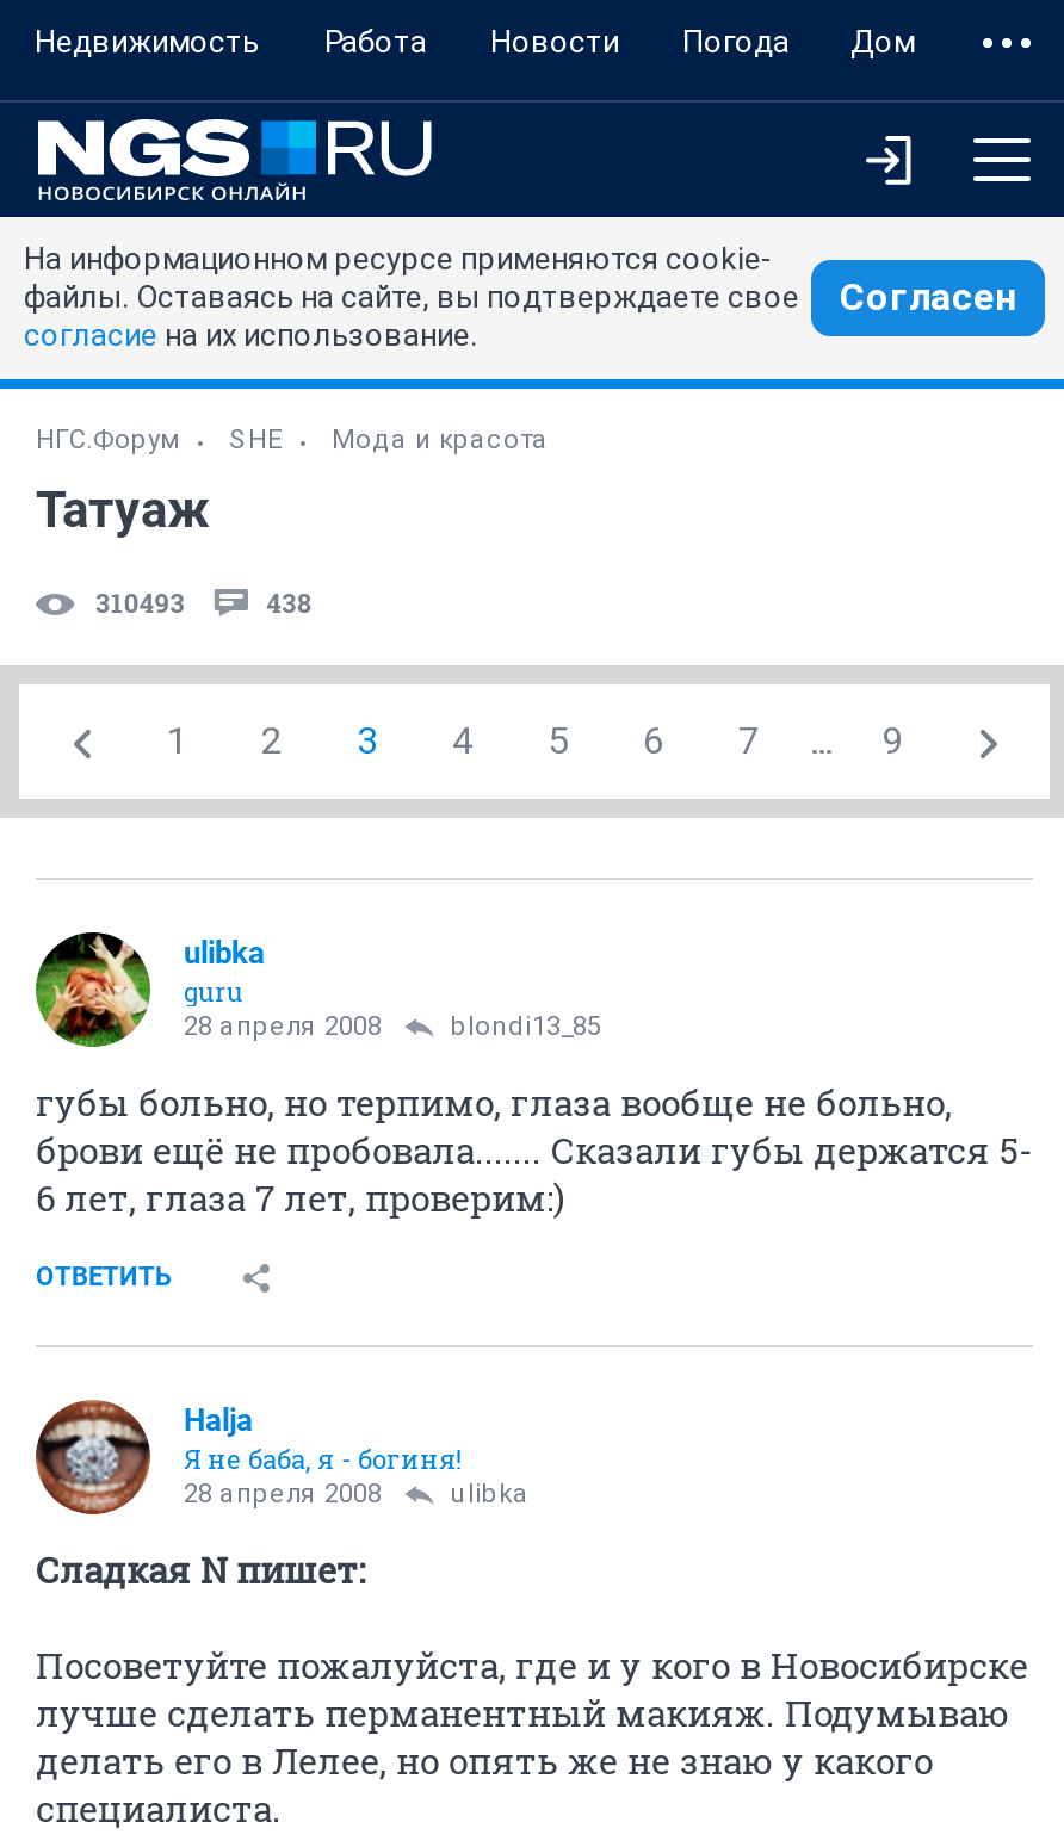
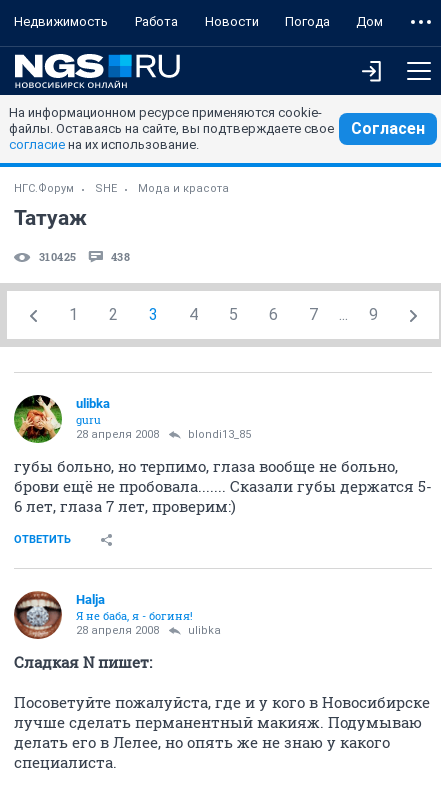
- 310493
+ 310425
